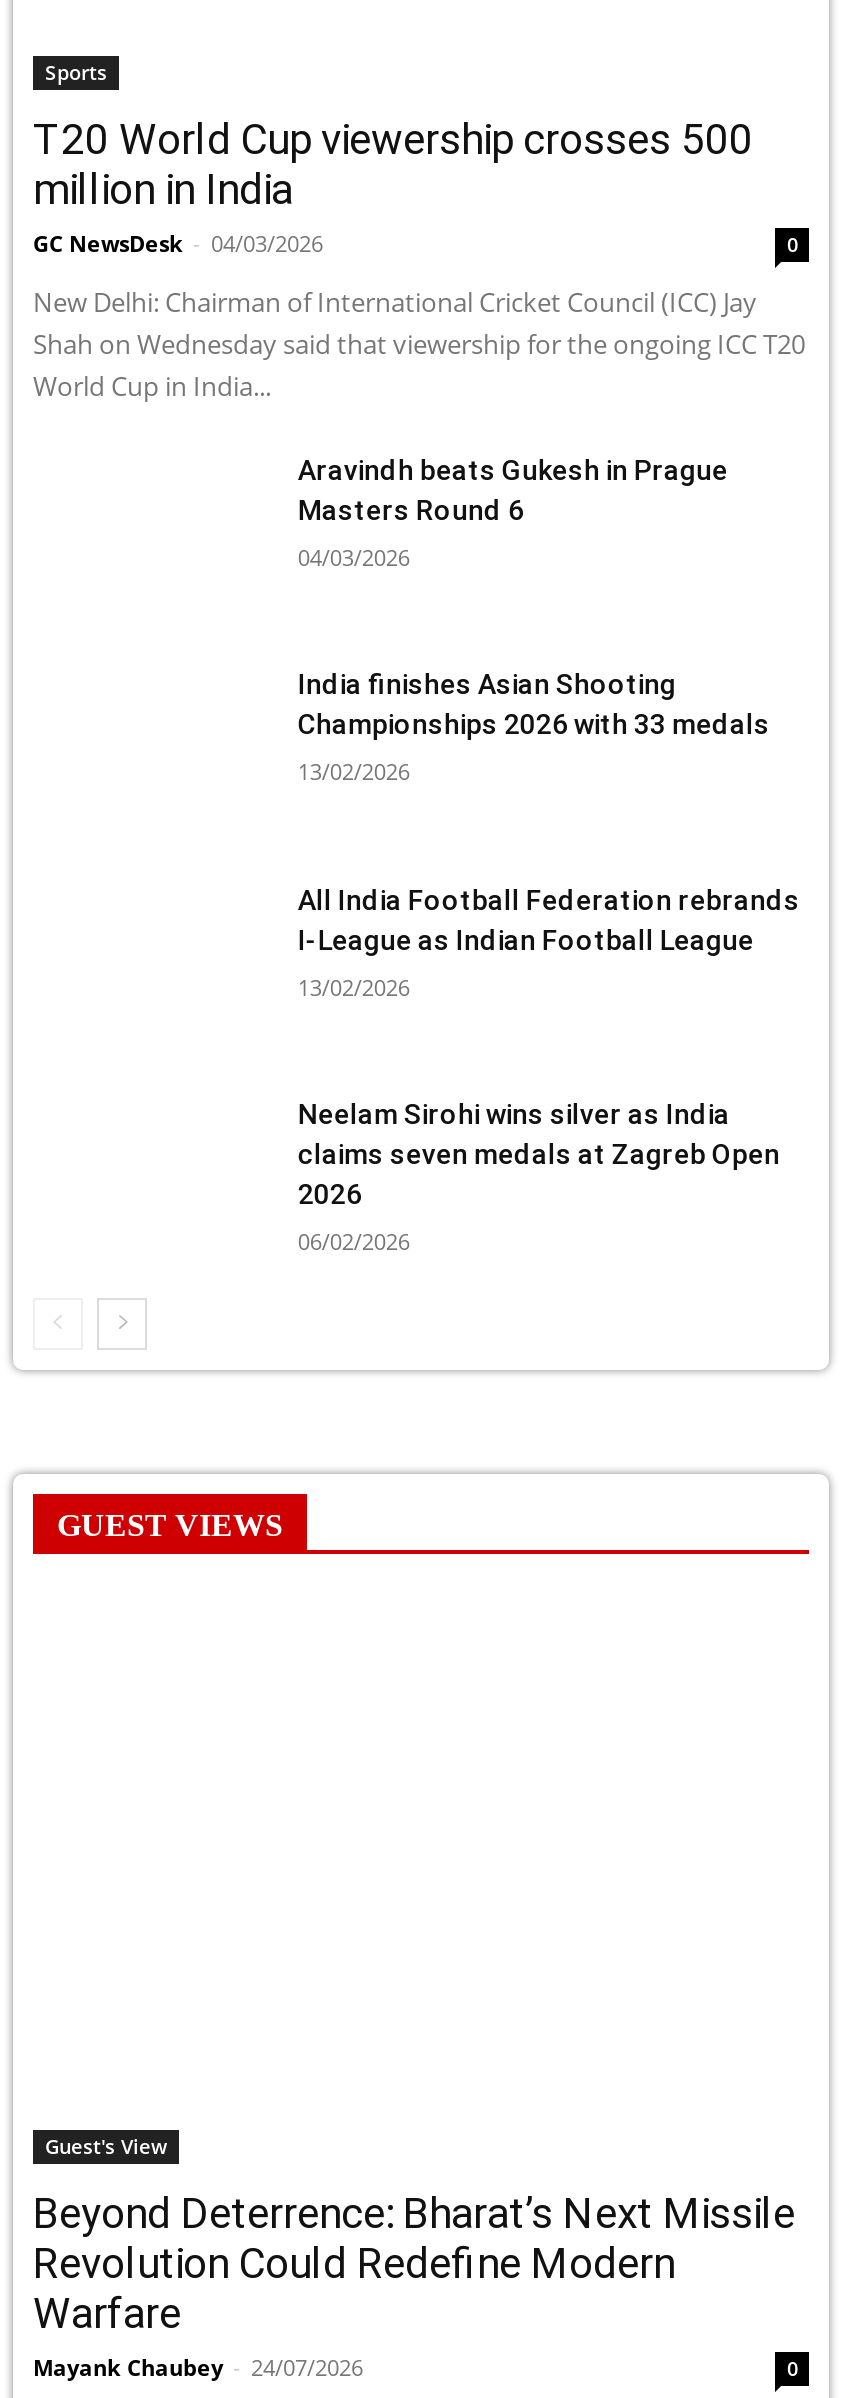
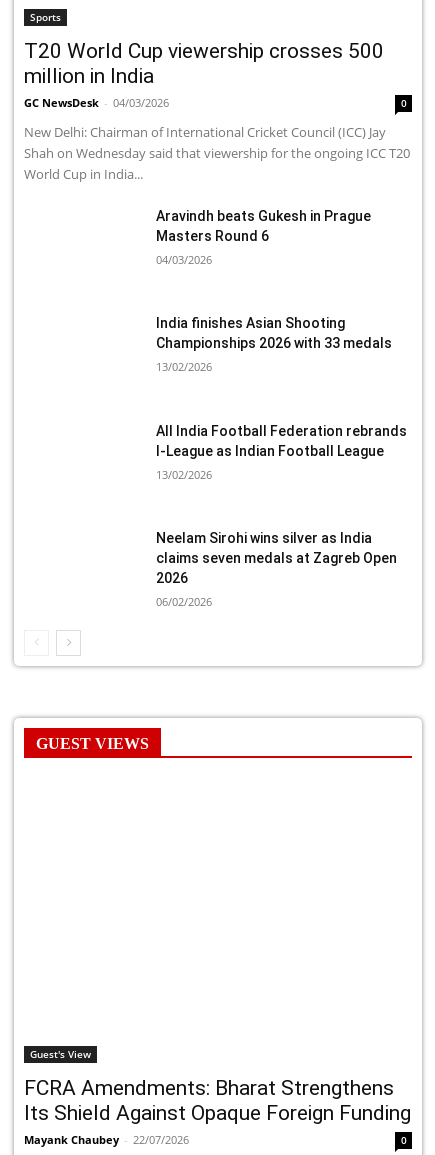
- Beyond Deterrence: Bharat’s Next Missile
- Revolution Could Redefine Modern
- Warfare
- Mayank Chaubey - 24/07/2026
+ FCRA Amendments: Bharat Strengthens
+ Its Shield Against Opaque Foreign Funding
+ Mayank Chaubey - 22/07/2026
